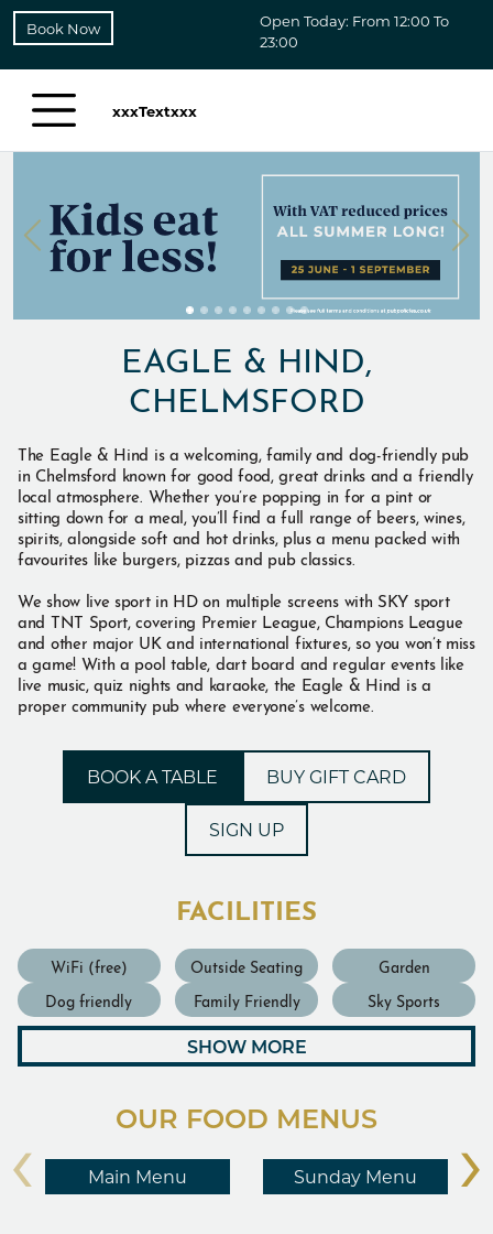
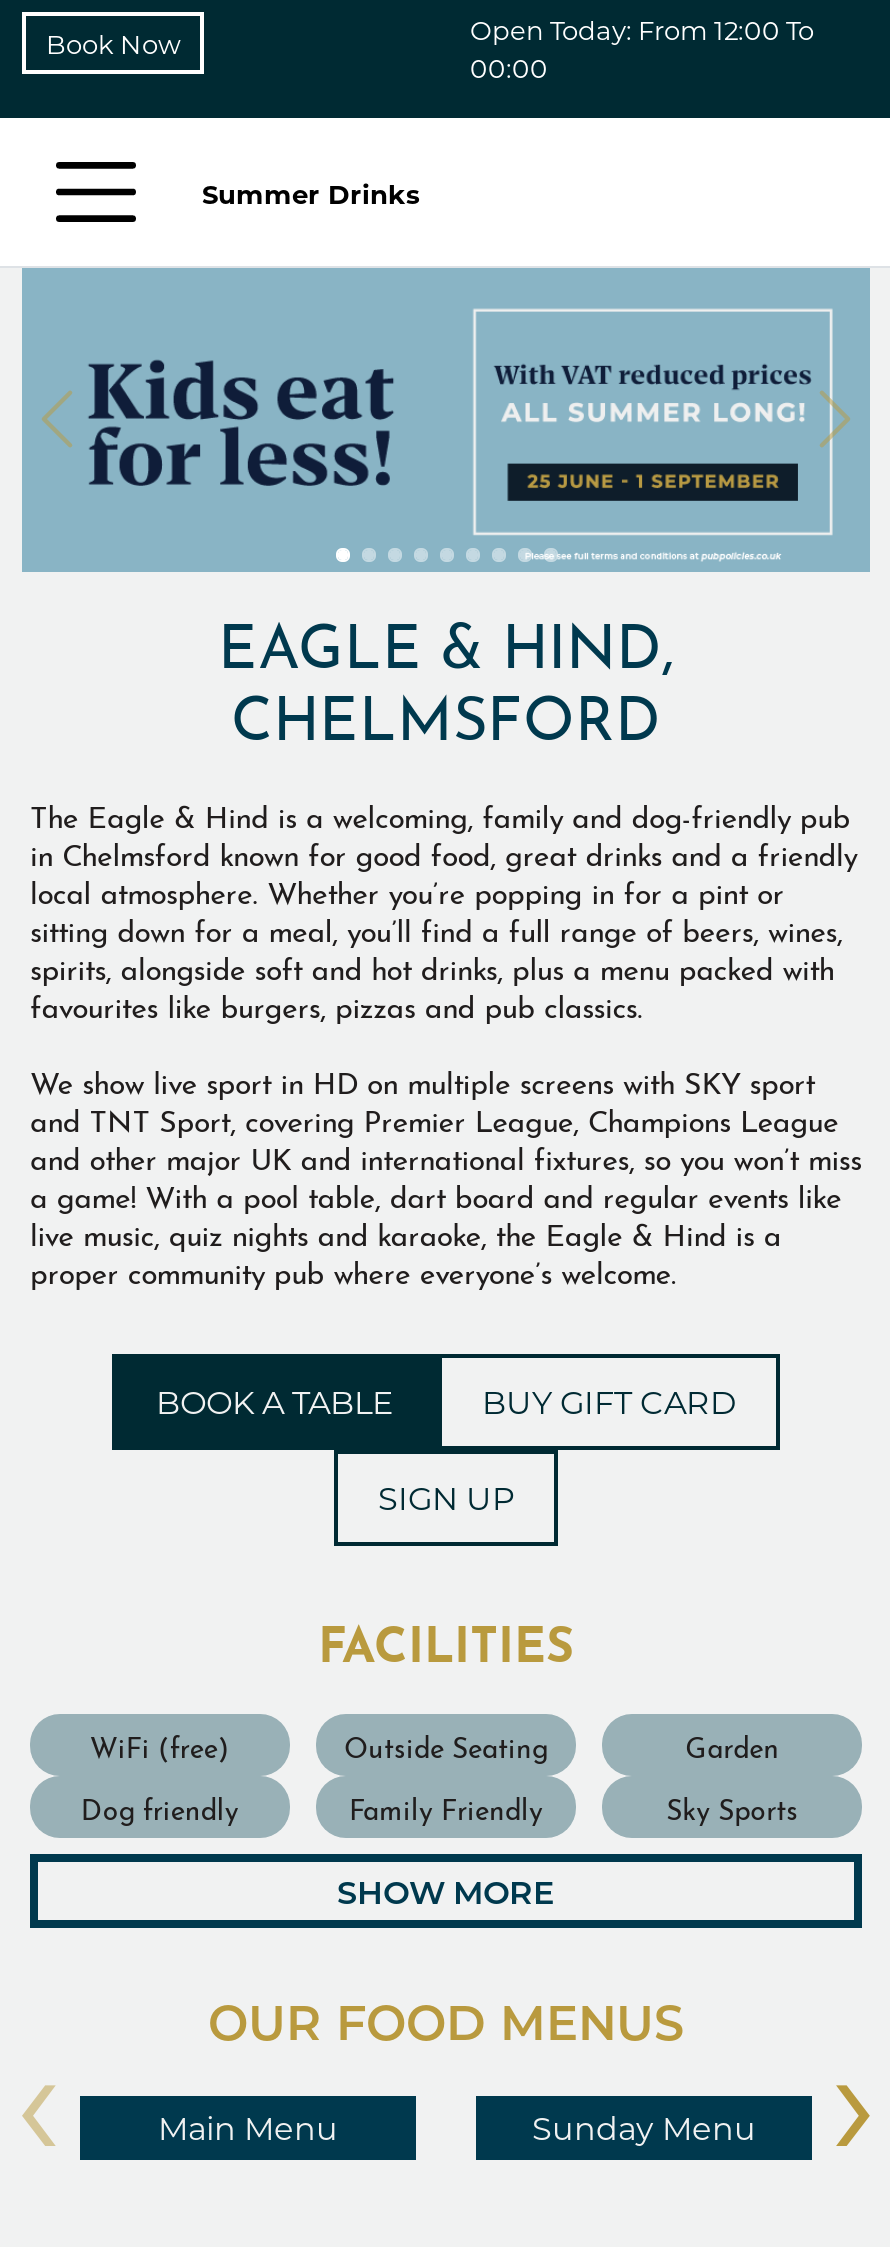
- 23:00
+ 00:00

- xxxTextxxx
+ Summer Drinks
